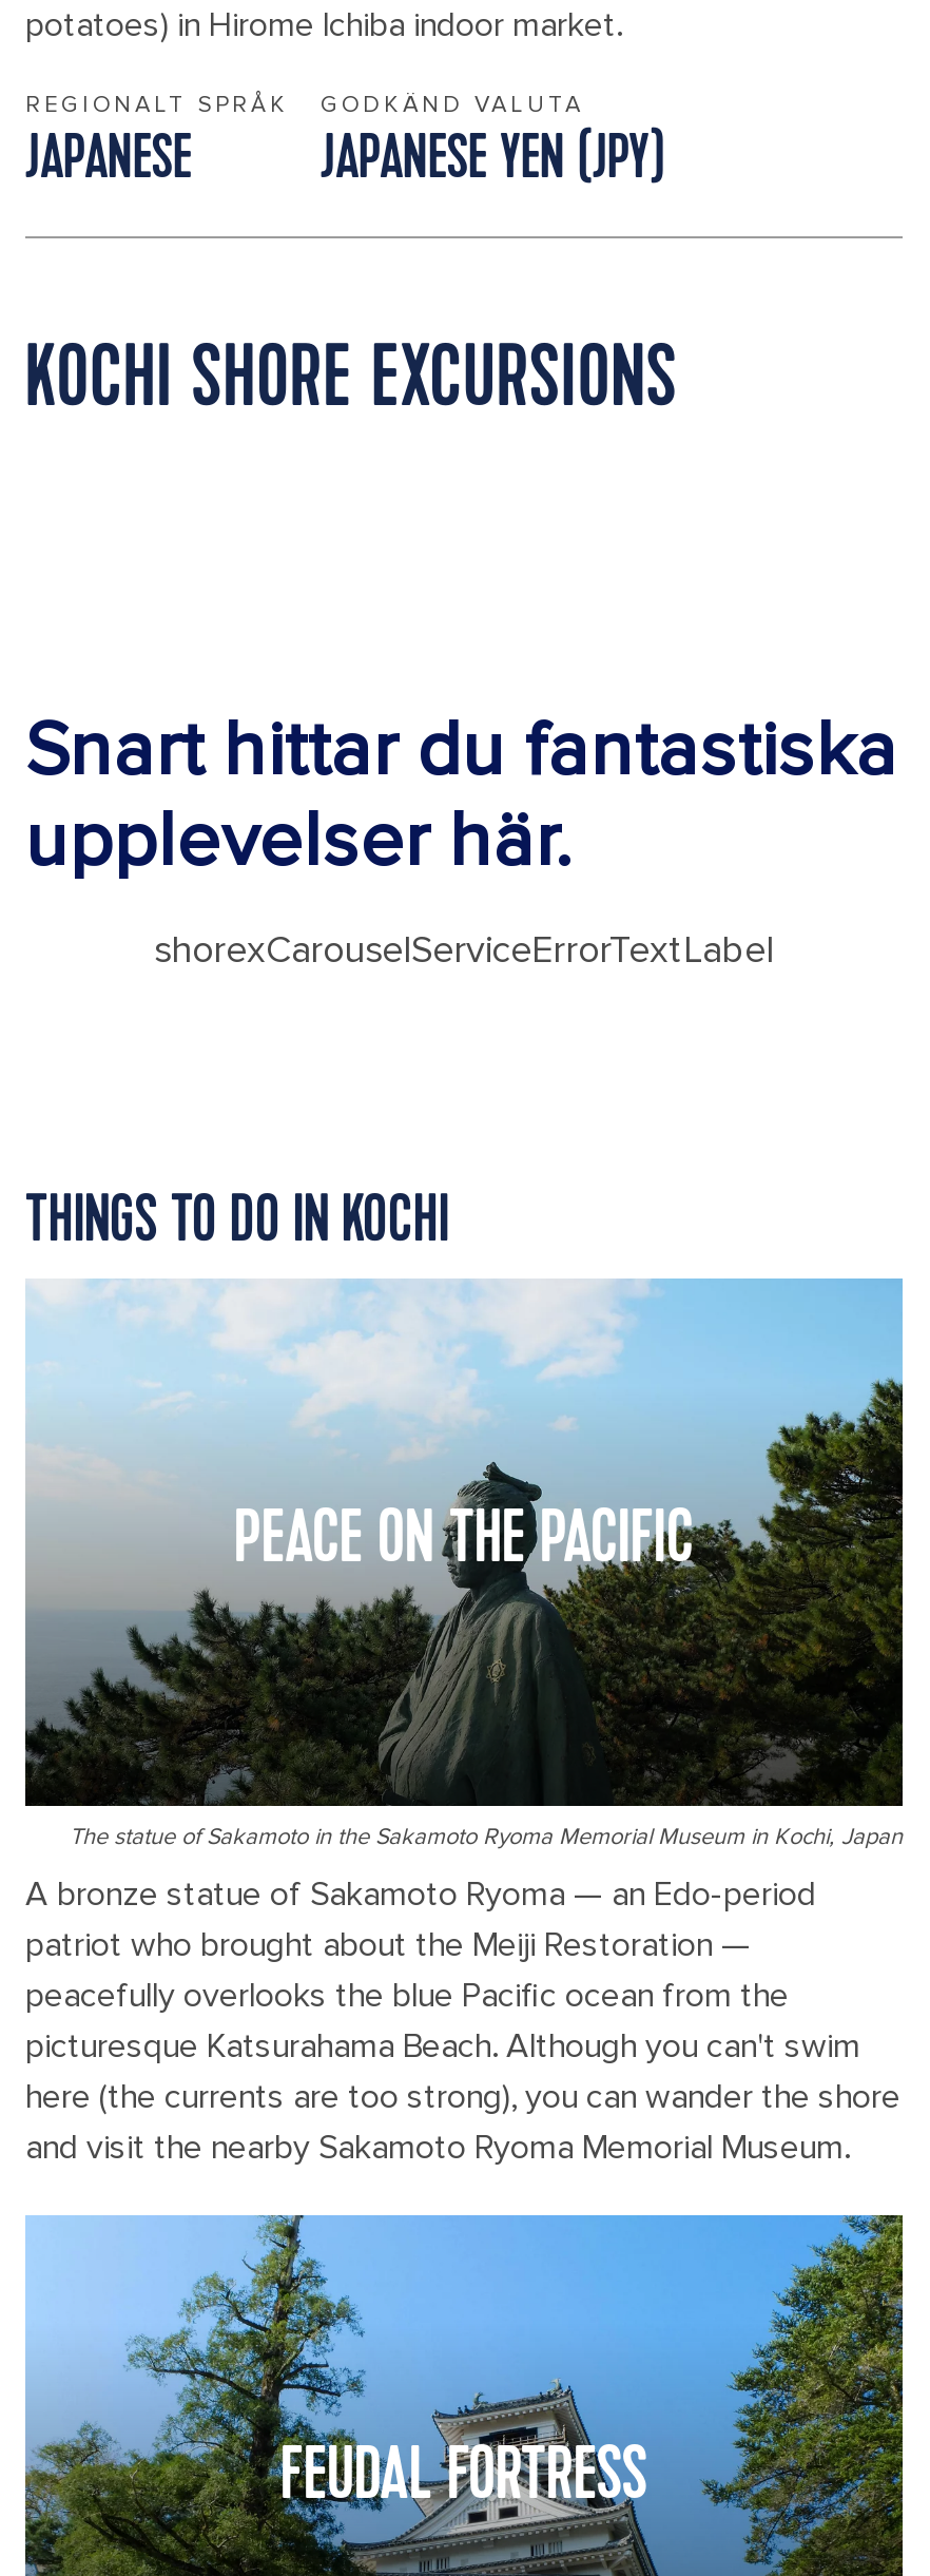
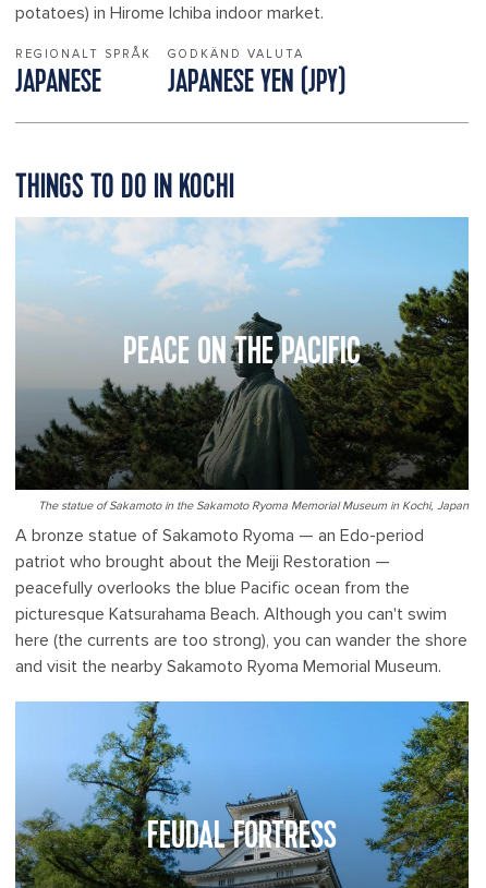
- KOCHI SHORE EXCURSIONS
- Snart hittar du fantastiska
- upplevelser här.
- shorexCarouselServiceErrorTextLabel
